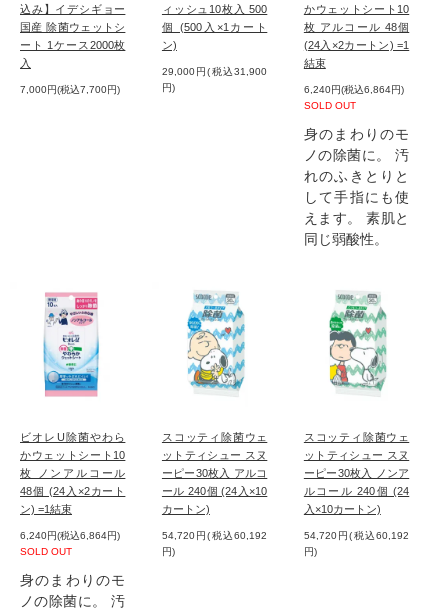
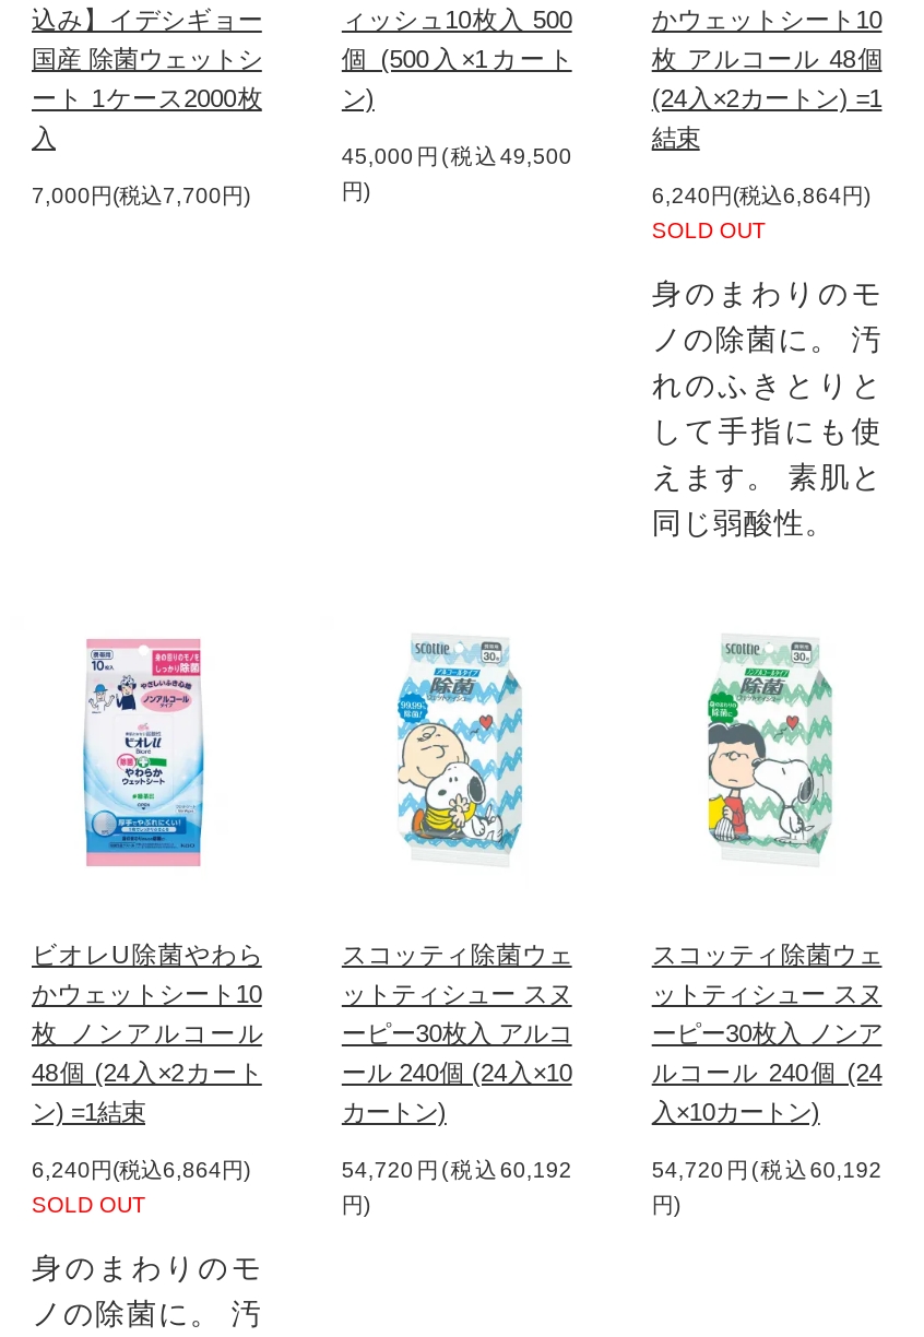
- 29,000円(税込31,900
+ 45,000円(税込49,500
